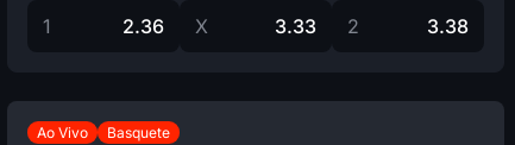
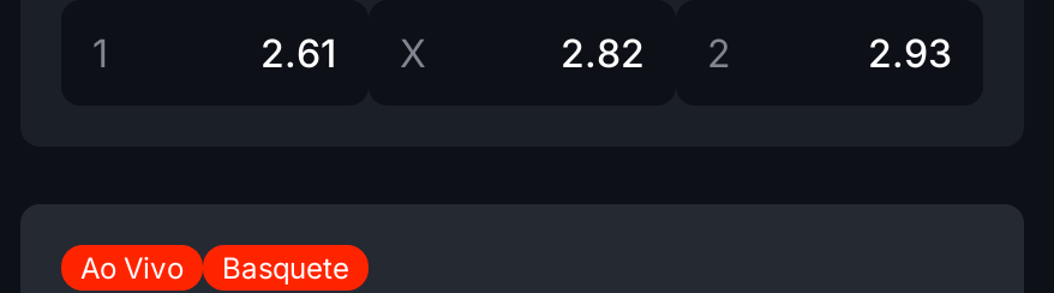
- 2.36 X
+ 2.61 X

- 3.33 2
+ 2.82 2

- 3.38
+ 2.93
